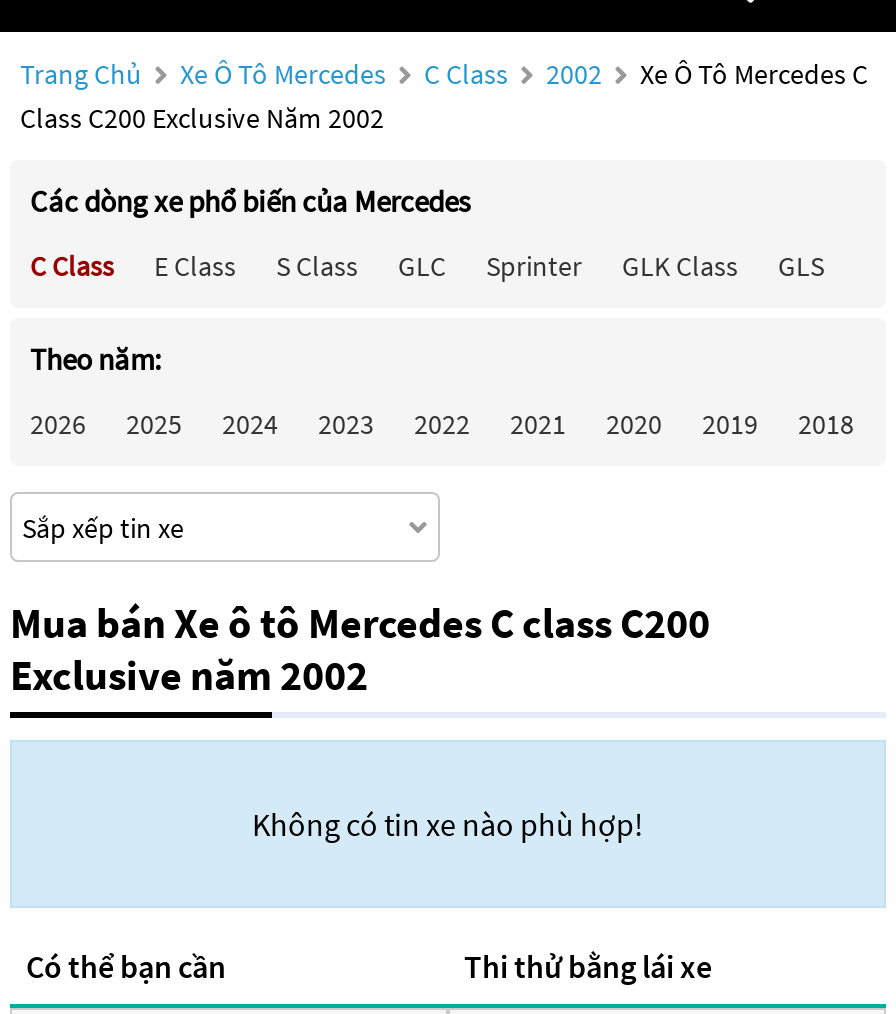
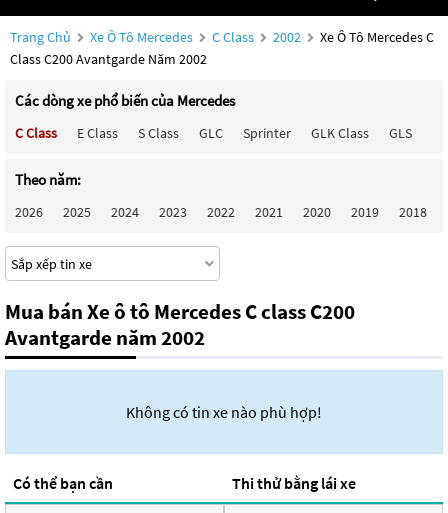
- Class C200 Exclusive Năm 2002
+ Class C200 Avantgarde Năm 2002

- Exclusive năm 2002
+ Avantgarde năm 2002
